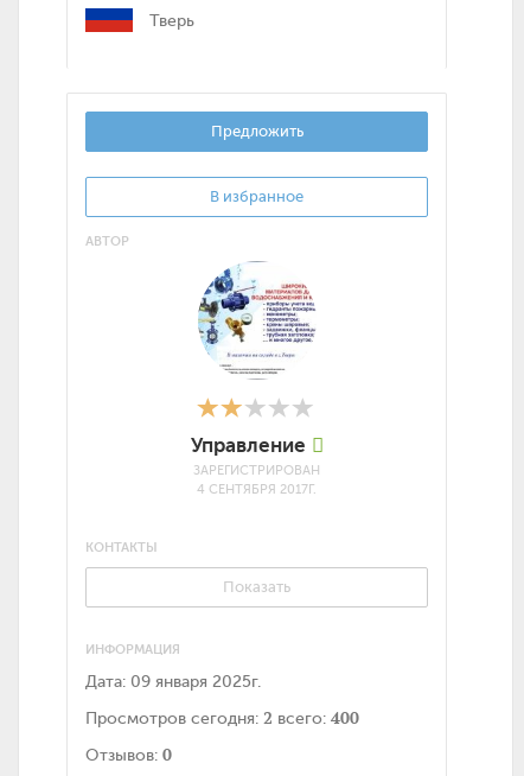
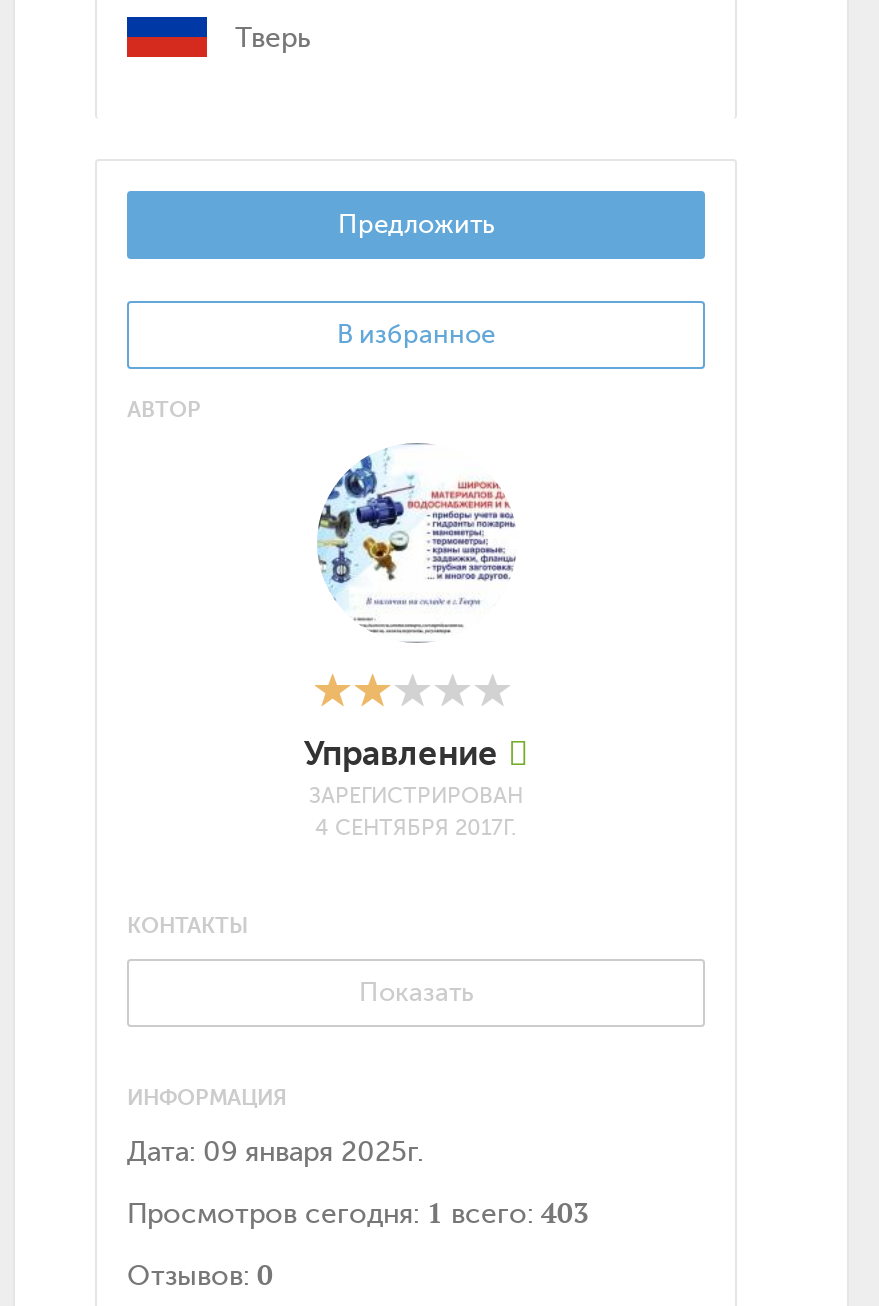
- Просмотров сегодня: 2 всего: 400
+ Просмотров сегодня: 1 всего: 403
